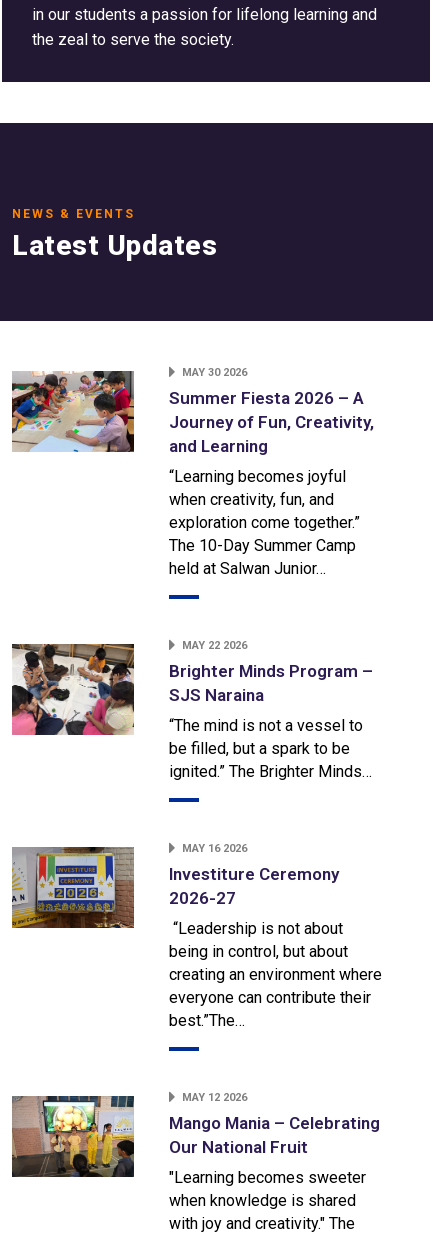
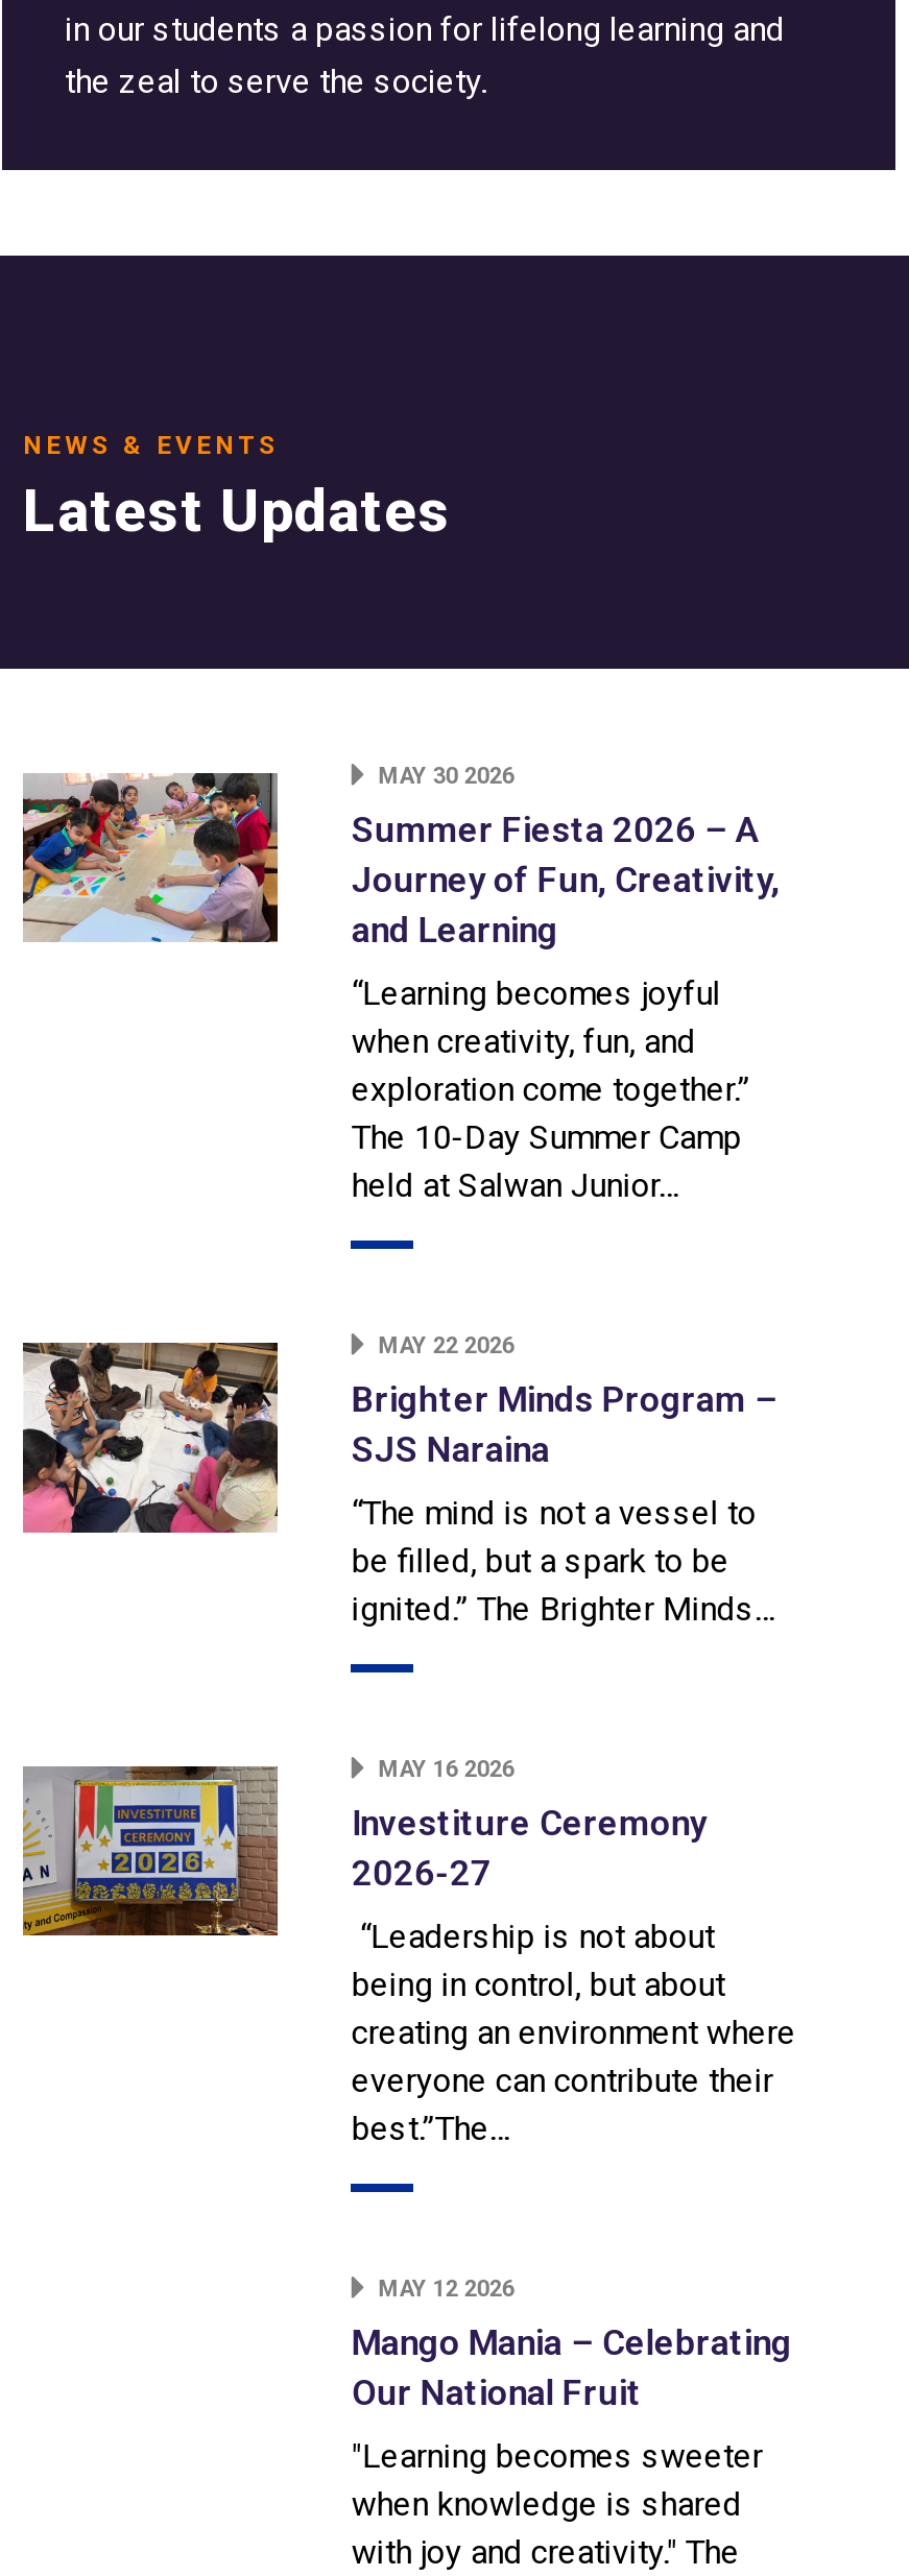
- [image]
